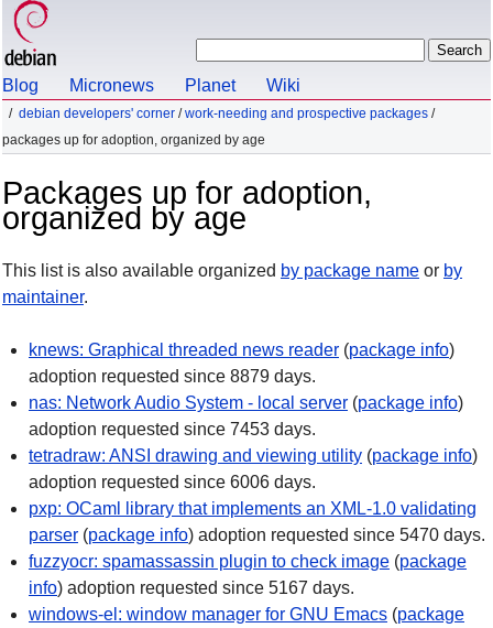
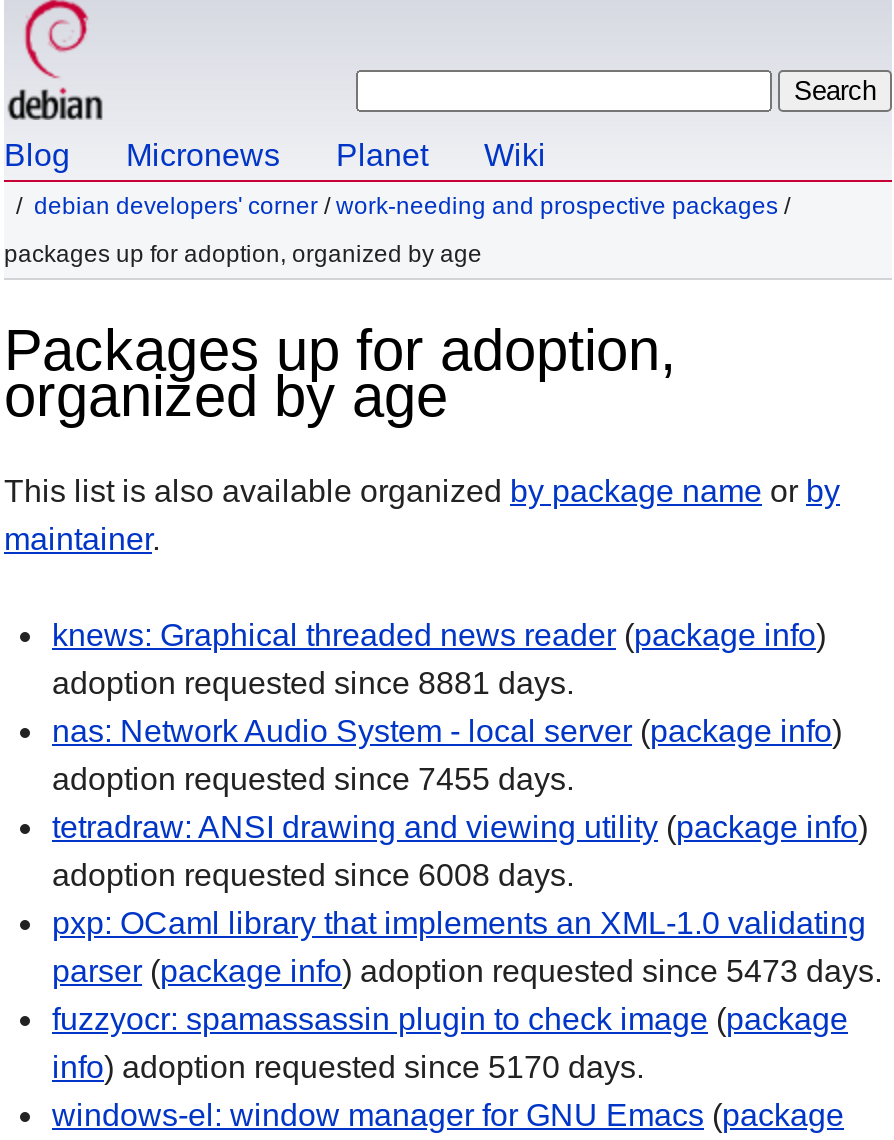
- adoption requested since 8879 days.
+ adoption requested since 8881 days.

- adoption requested since 7453 days.
+ adoption requested since 7455 days.

- adoption requested since 6006 days.
+ adoption requested since 6008 days.

- parser (package info) adoption requested since 5470 days.
+ parser (package info) adoption requested since 5473 days.

- info) adoption requested since 5167 days.
+ info) adoption requested since 5170 days.
